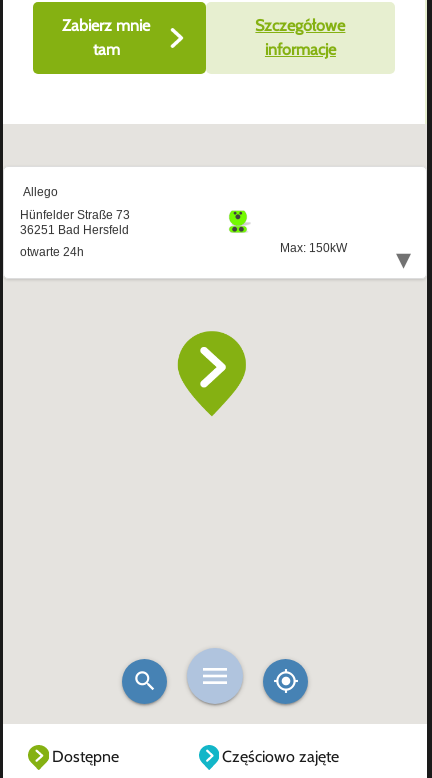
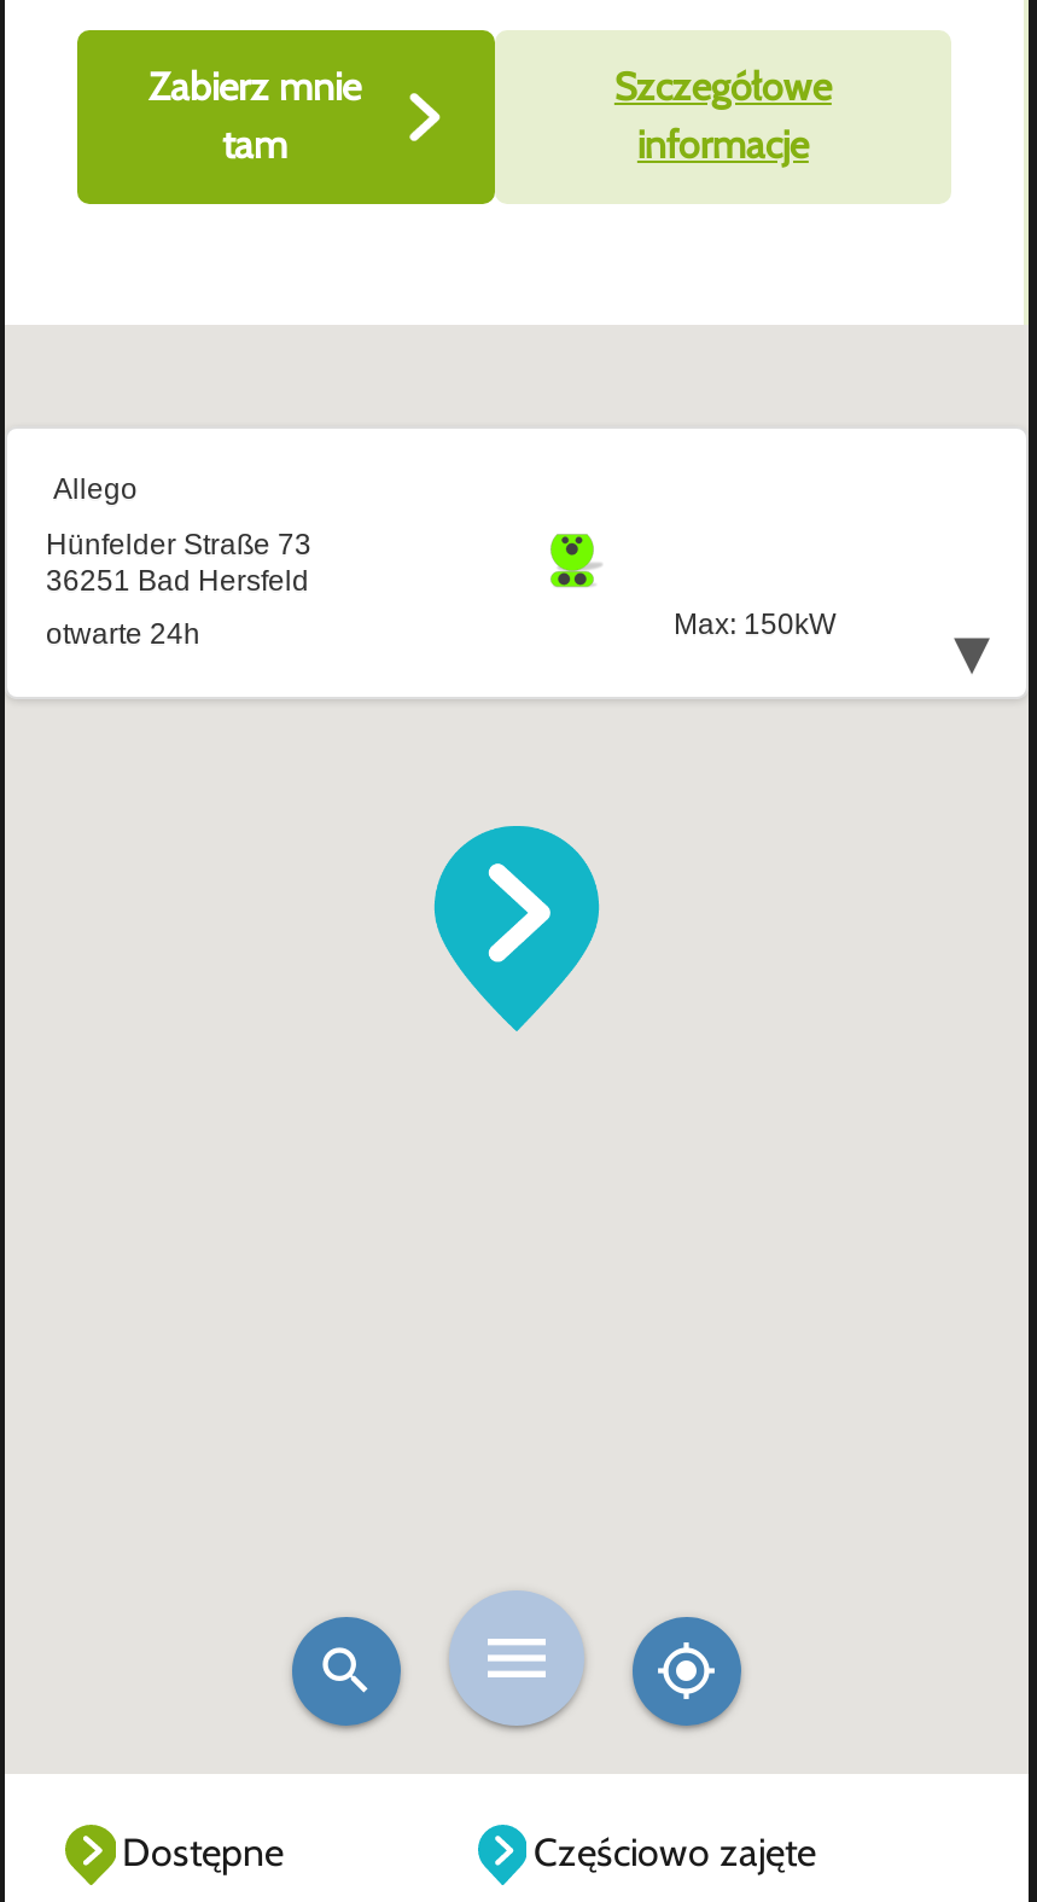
- [image]
+ [image]
